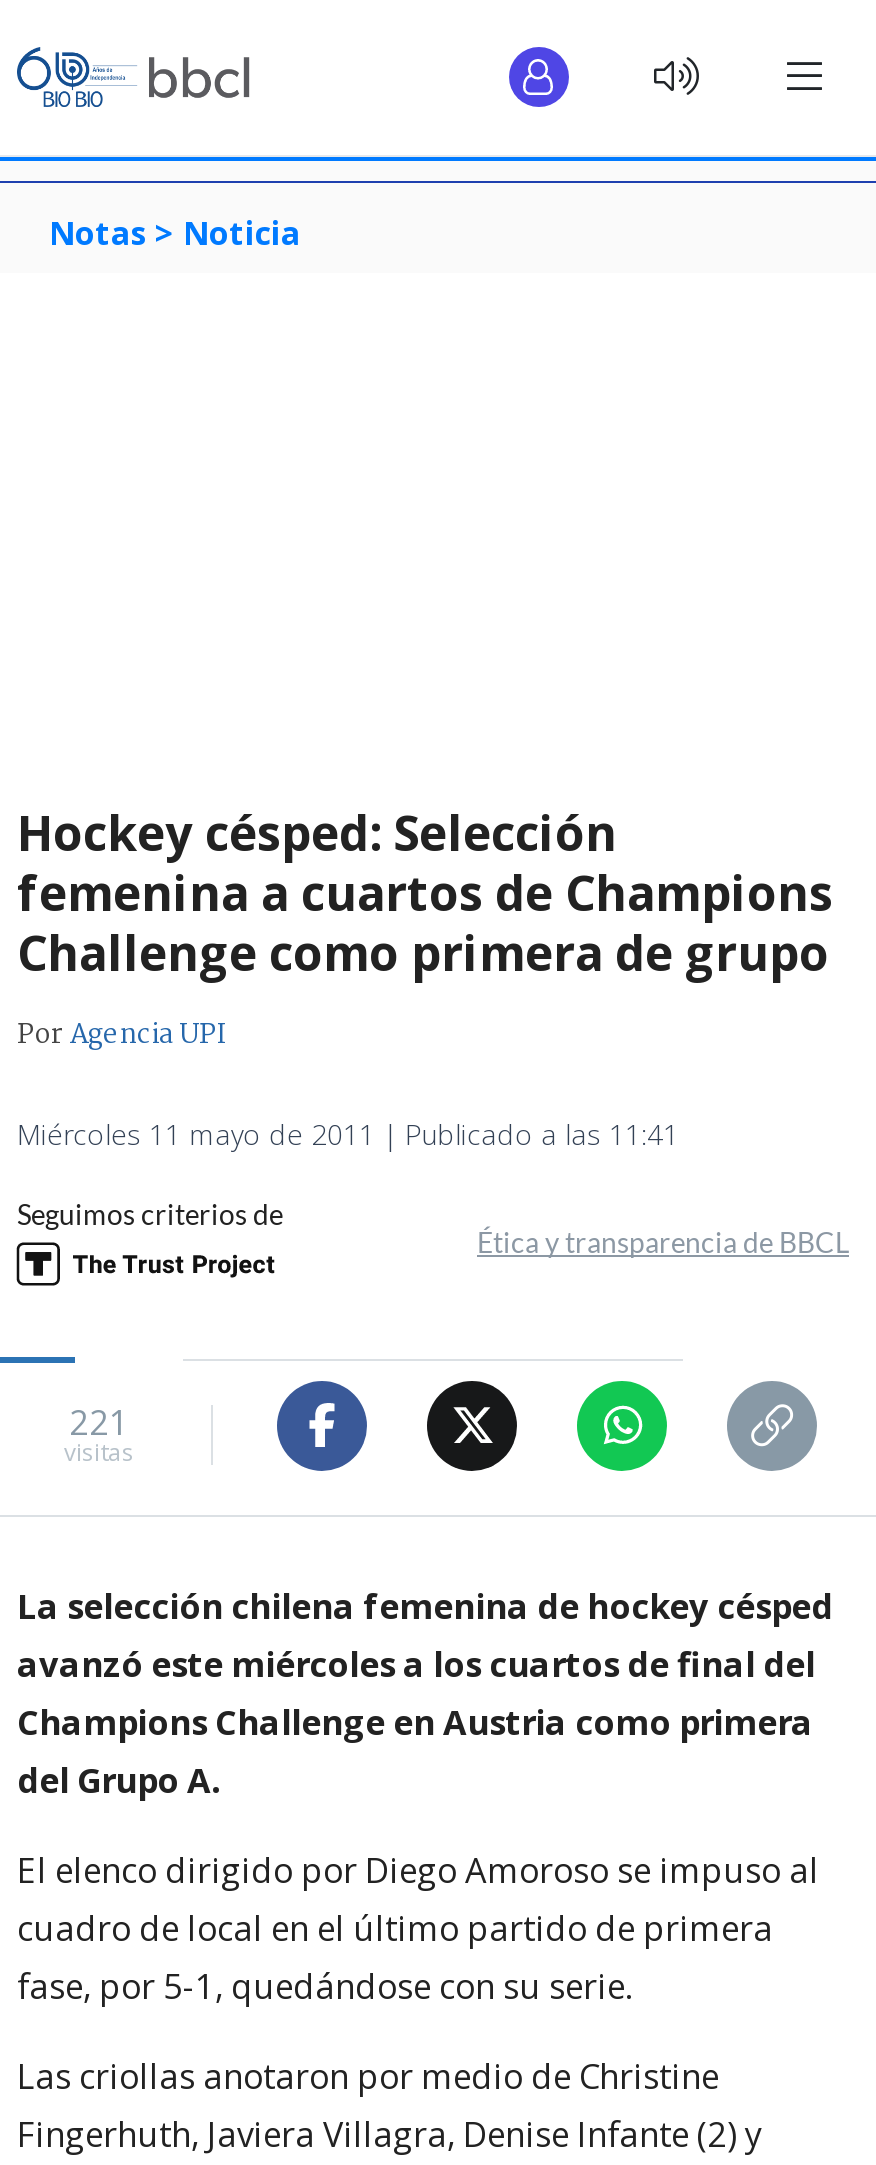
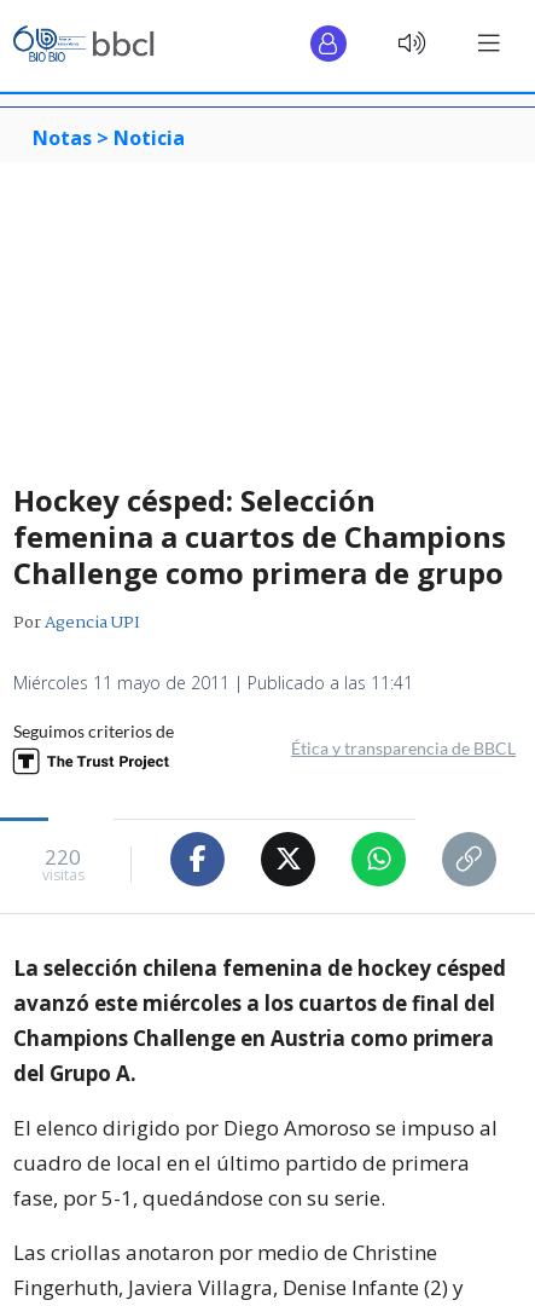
- 221
+ 220
